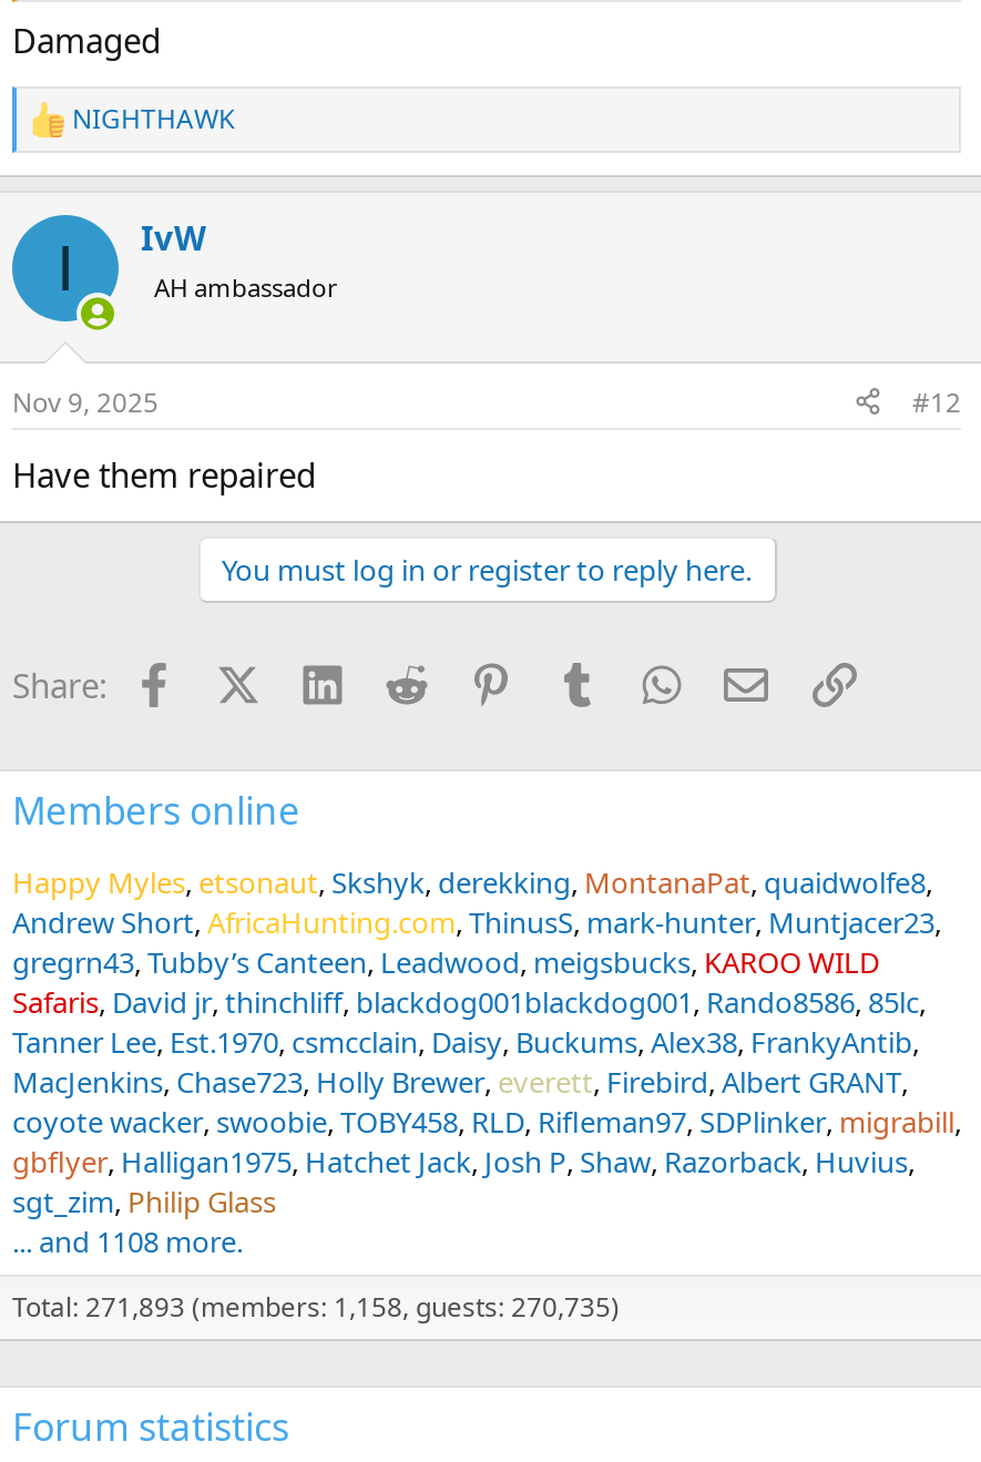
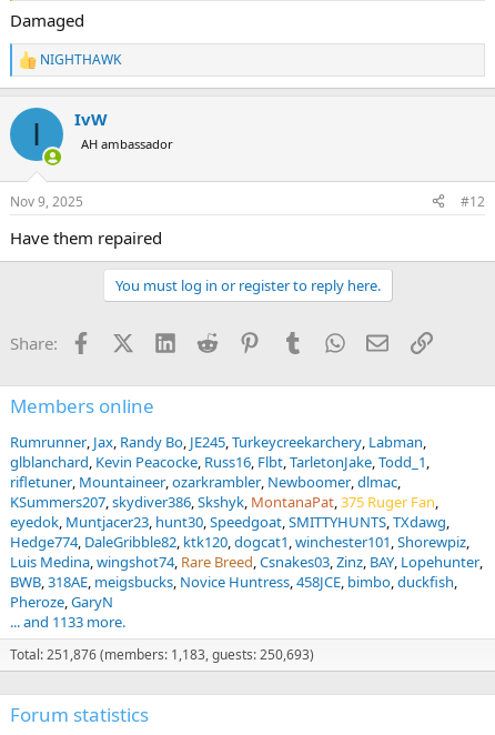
- Happy Myles etsonaut Skshyk derekking MontanaPat quaidwolfe8
- Andrew Short AfricaHunting.com ThinusS mark-hunter Muntjacer23
- gregrn43 Tubby’s Canteen Leadwood meigsbucks KAROO WILD
- Safaris David jr thinchliff blackdog001blackdog001 Rando8586 85lc
- Tanner Lee Est.1970 csmcclain Daisy Buckums Alex38 FrankyAntib
- MacJenkins Chase723 Holly Brewer everett Firebird Albert GRANT
- coyote wacker swoobie TOBY458 RLD Rifleman97 SDPlinker migrabill
- gbflyer Halligan1975 Hatchet Jack Josh P Shaw Razorback Huvius
- sgt_zim Philip Glass
- ... and 1108 more.
+ Rumrunner Jax Randy Bo JE245 Turkeycreekarchery Labman
+ glblanchard Kevin Peacocke Russ16 Flbt TarletonJake Todd_1
+ rifletuner Mountaineer ozarkrambler Newboomer dlmac
+ KSummers207 skydiver386 Skshyk MontanaPat 375 Ruger Fan
+ eyedok Muntjacer23 hunt30 Speedgoat SMITTYHUNTS TXdawg
+ Hedge774 DaleGribble82 ktk120 dogcat1 winchester101 Shorewpiz
+ Luis Medina wingshot74 Rare Breed Csnakes03 Zinz BAY Lopehunter
+ BWB 318AE meigsbucks Novice Huntress 458JCE bimbo duckfish
+ Pheroze GaryN
+ ... and 1133 more.

- Total: 271,893 (members: 1,158, guests: 270,735)
+ Total: 251,876 (members: 1,183, guests: 250,693)
